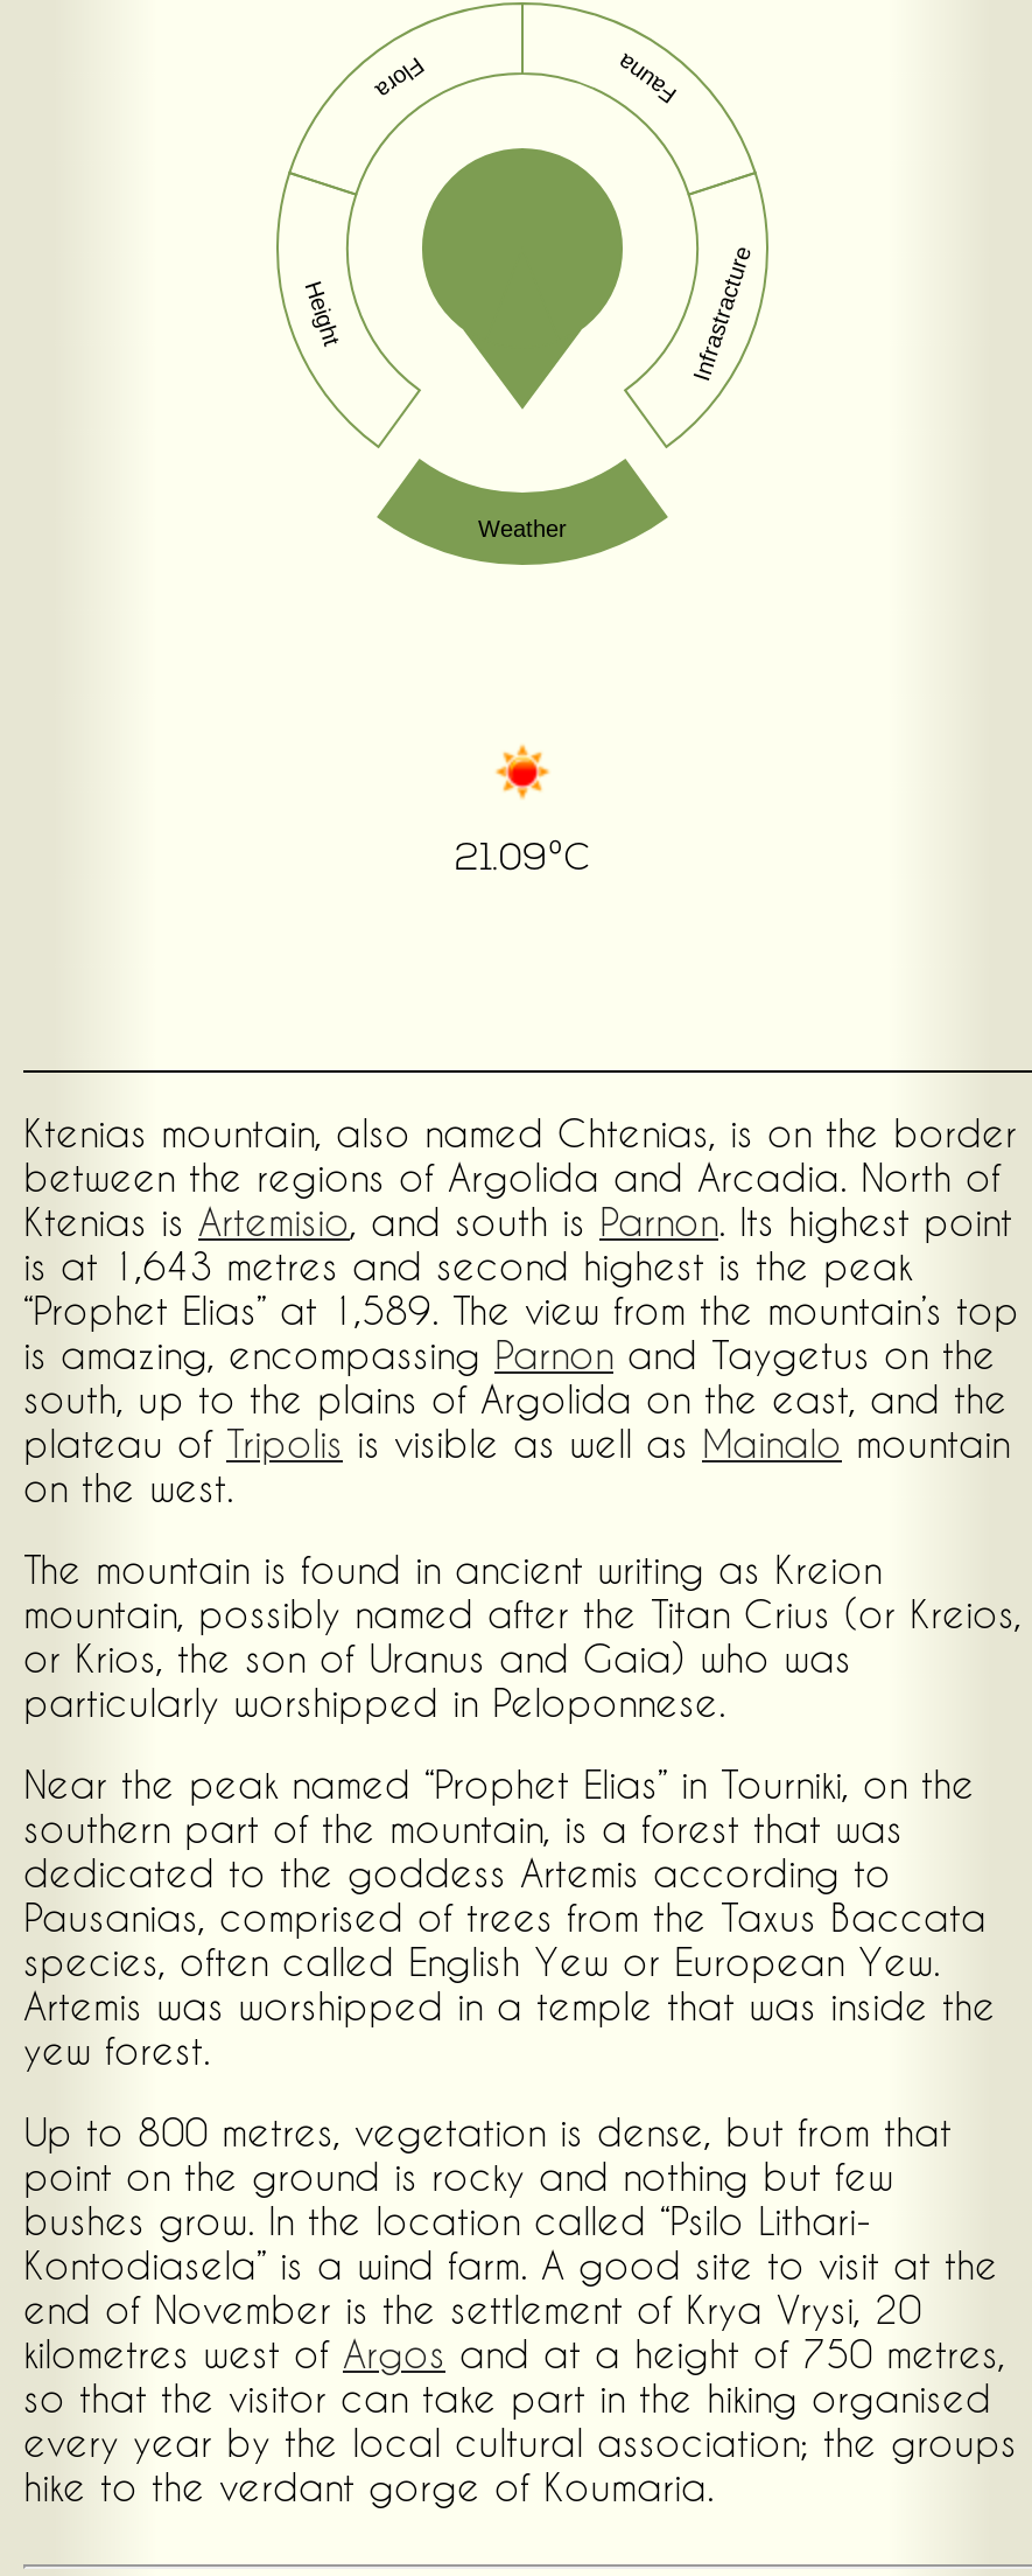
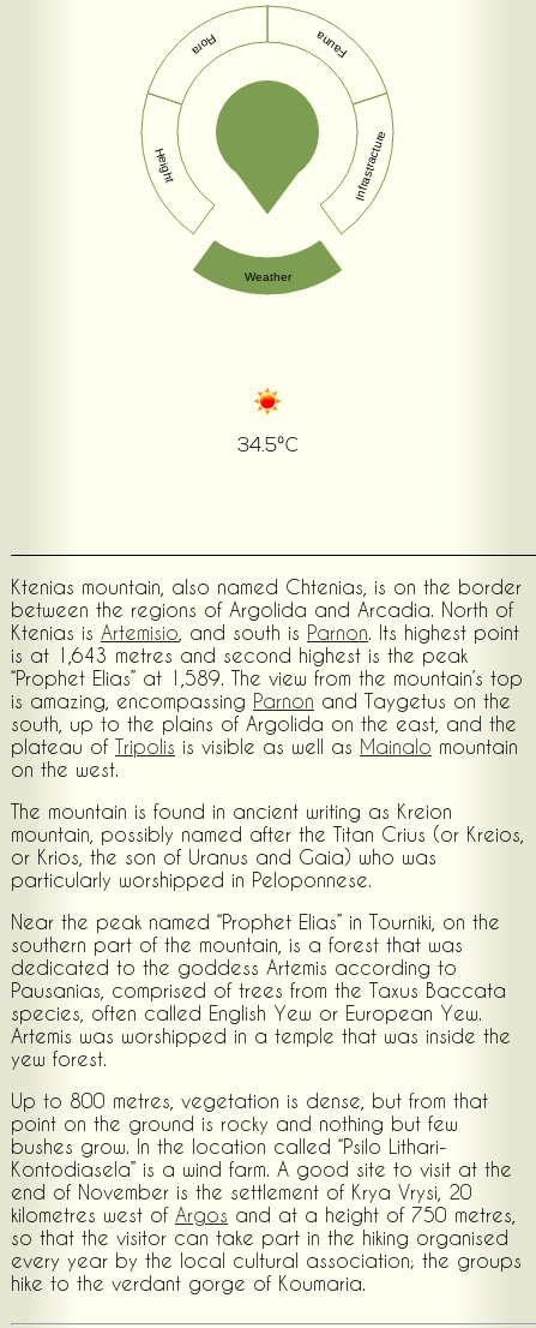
- 21.09ºC
+ 34.5ºC
